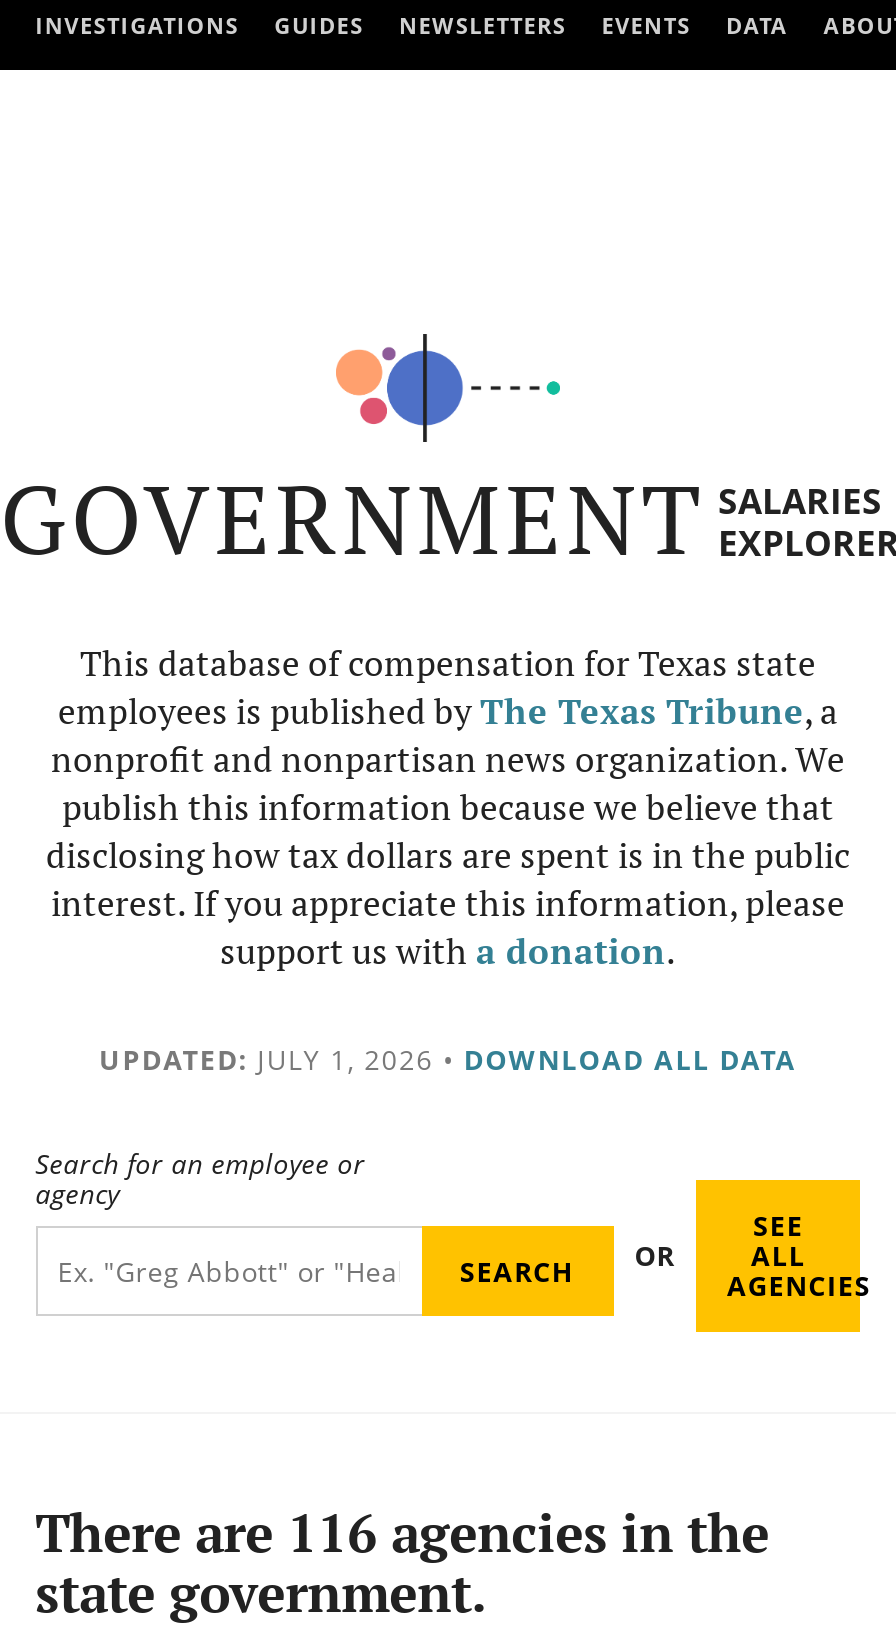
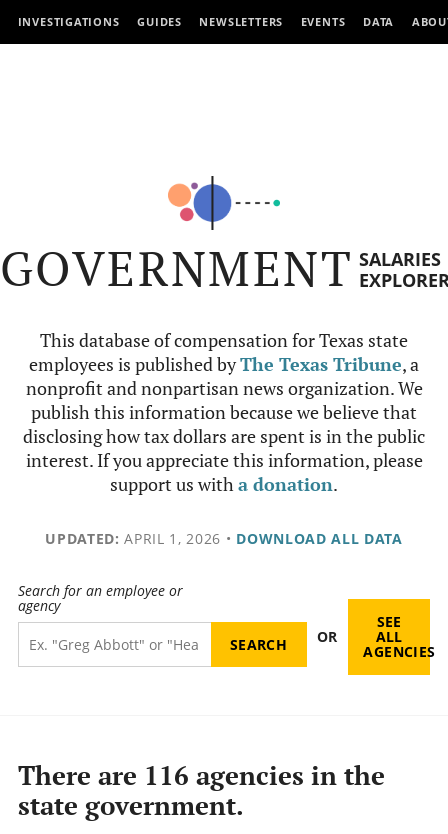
- UPDATED: JULY 1, 2026 • DOWNLOAD ALL DATA
+ UPDATED: APRIL 1, 2026 • DOWNLOAD ALL DATA
